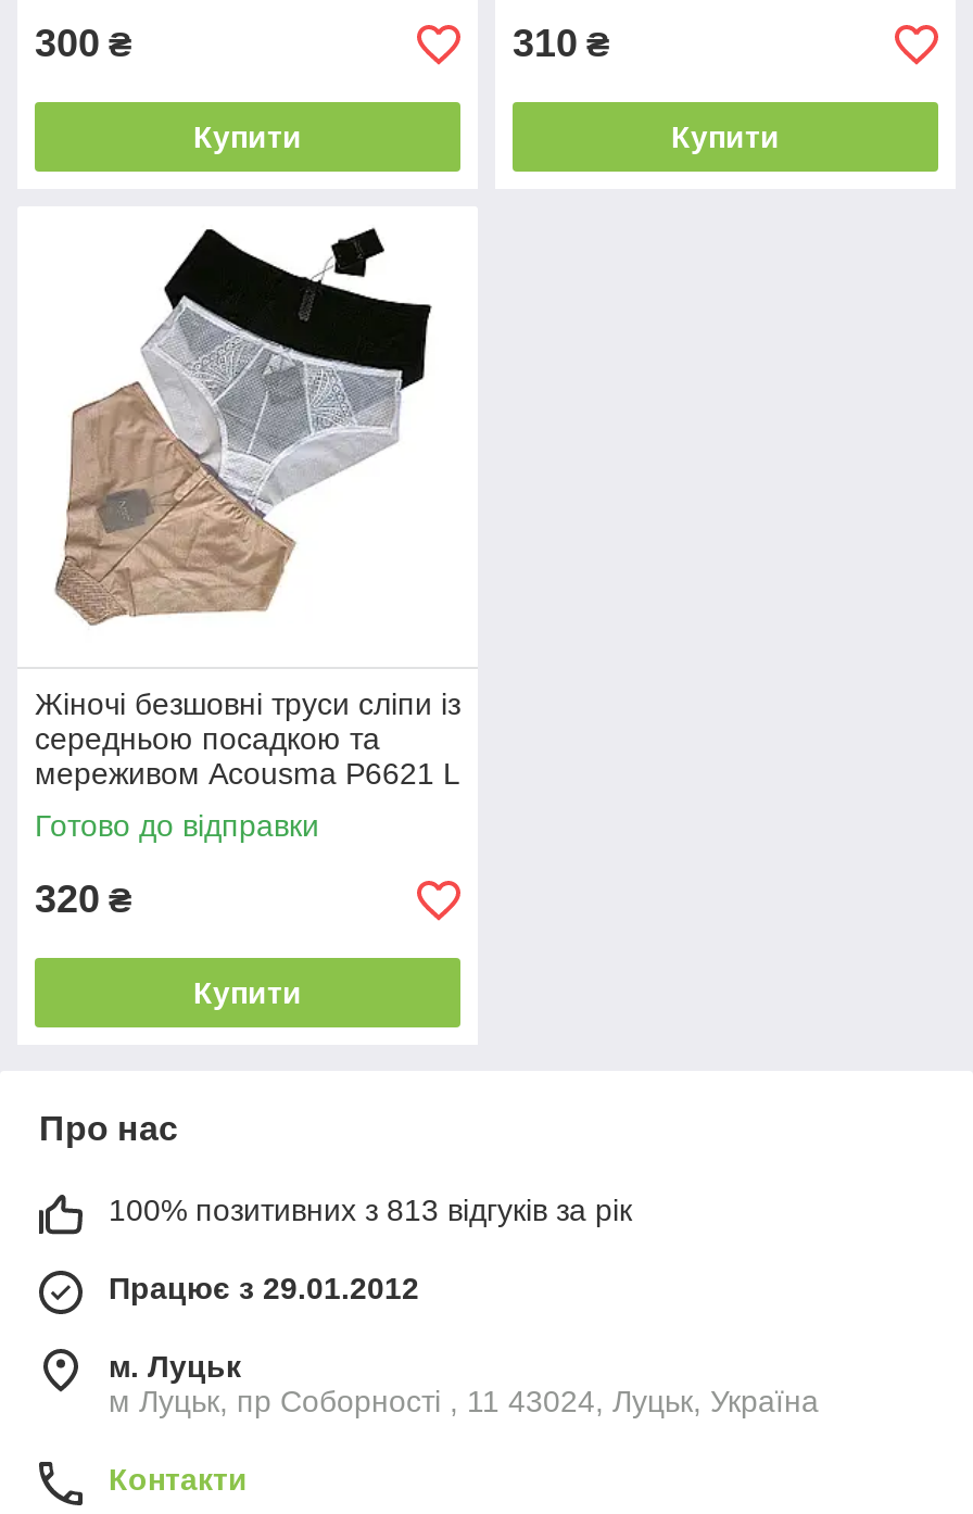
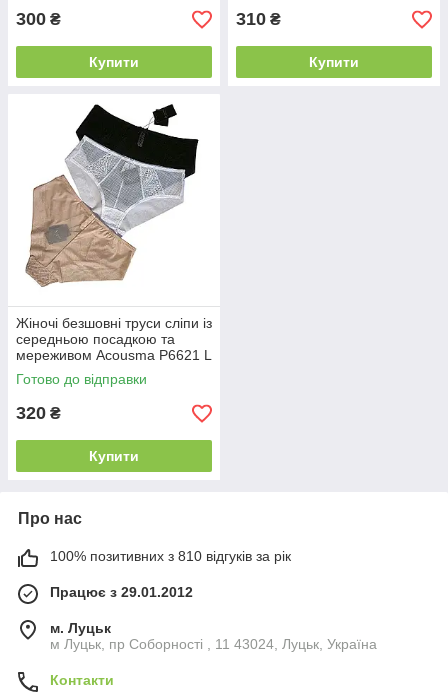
- 100% позитивних з 813 відгуків за рік
+ 100% позитивних з 810 відгуків за рік
